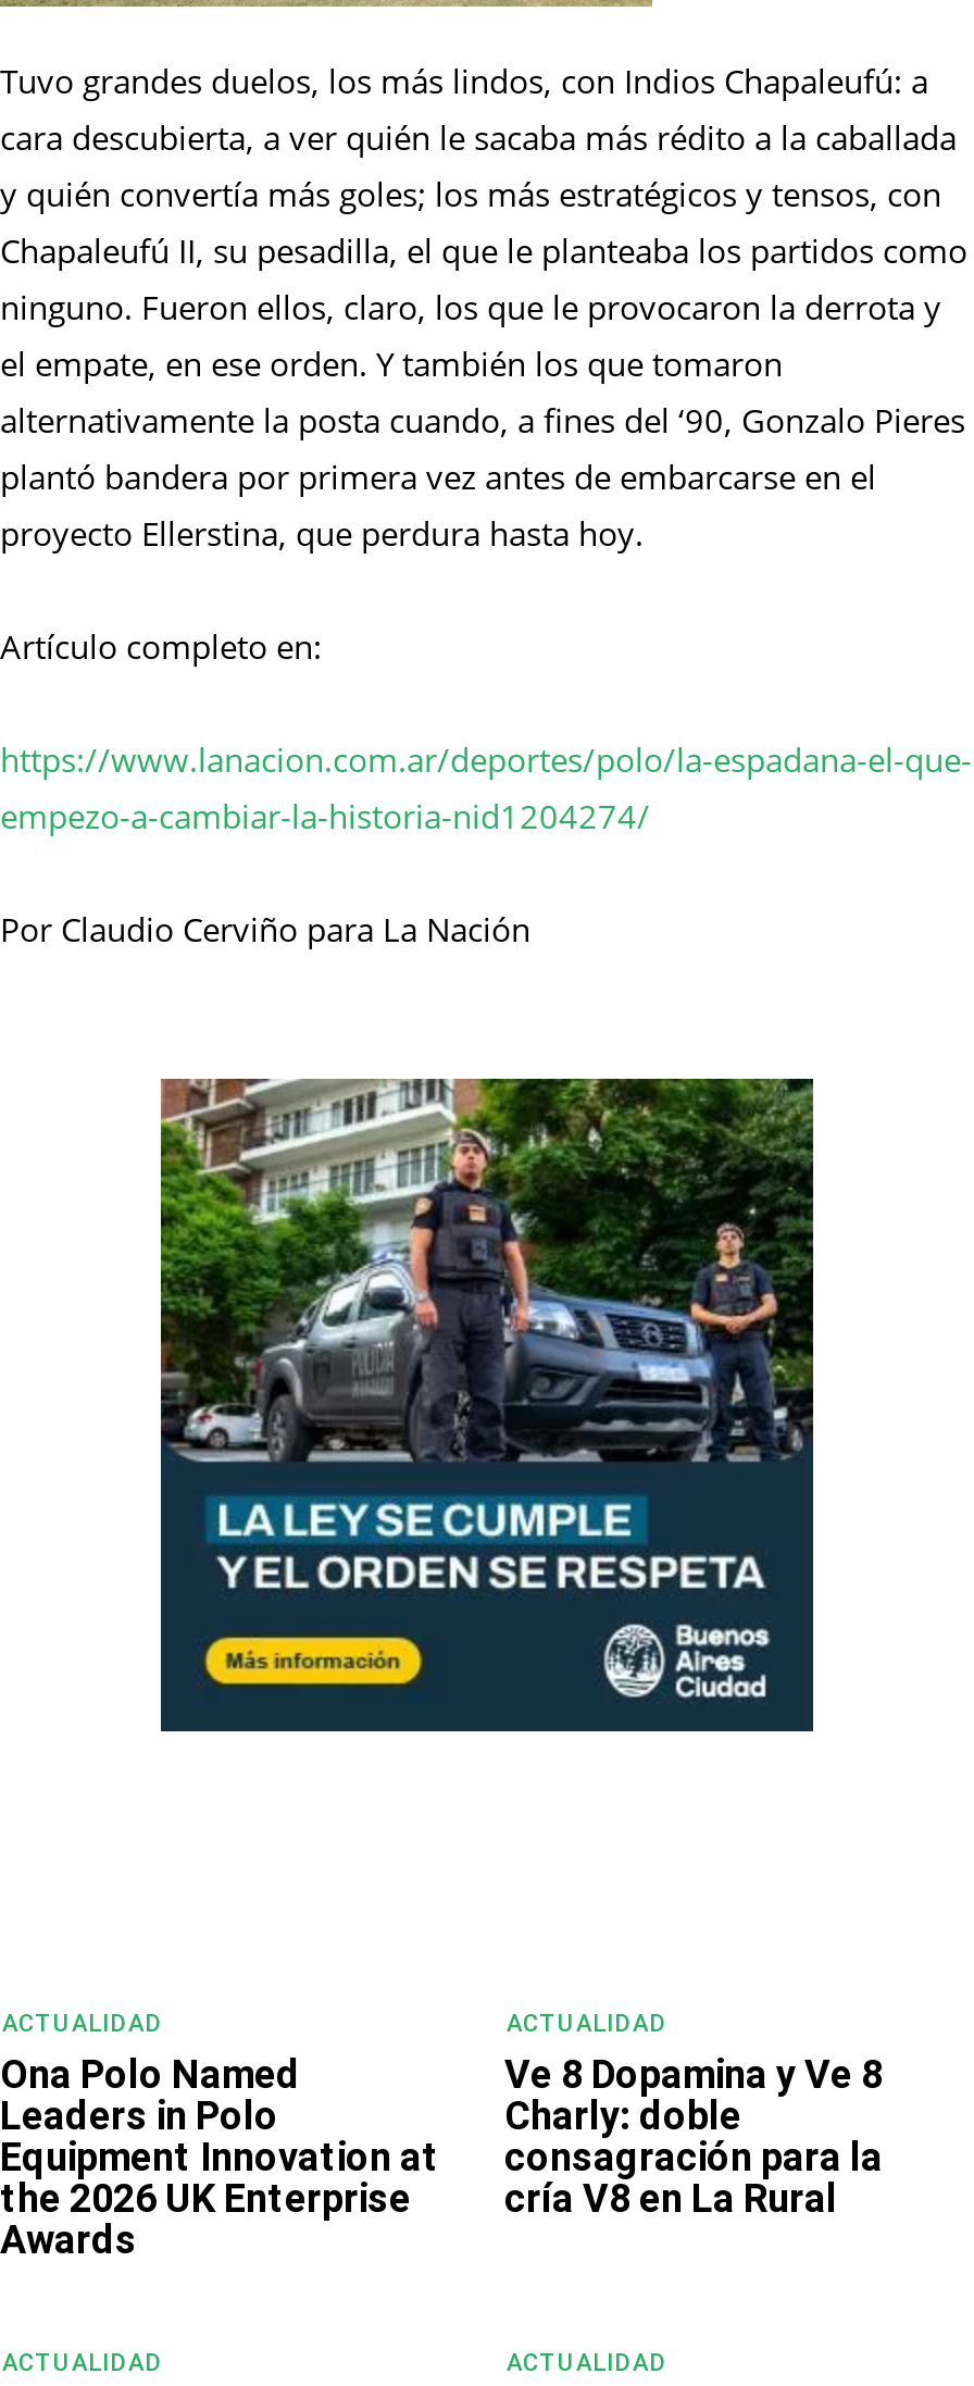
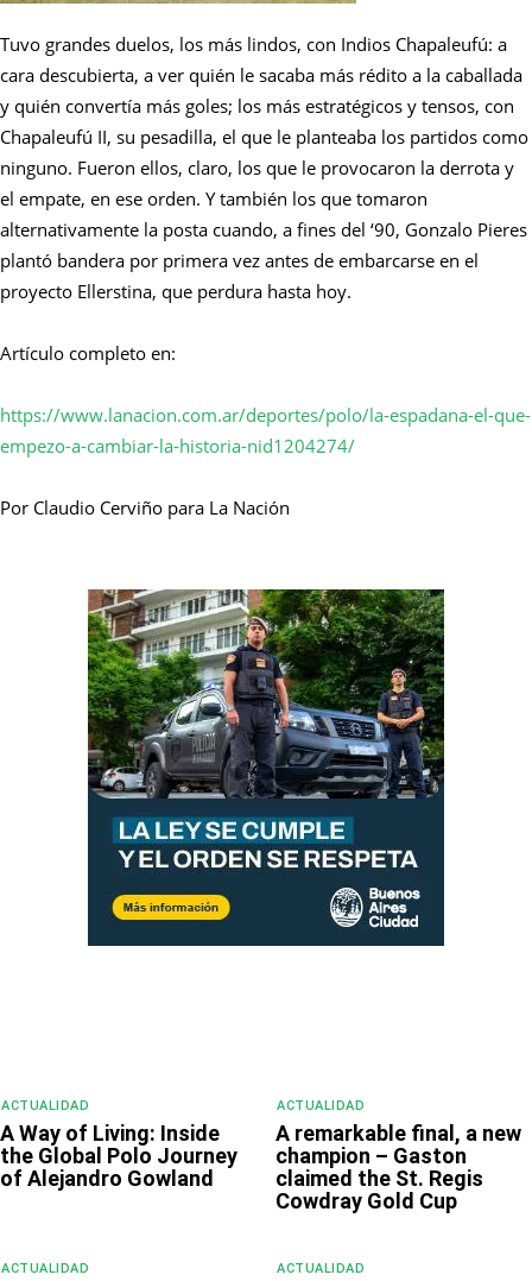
- Ona Polo Named
- Leaders in Polo
- Equipment Innovation at
- the 2026 UK Enterprise
- Awards
+ A Way of Living: Inside
+ the Global Polo Journey
+ of Alejandro Gowland

- Ve 8 Dopamina y Ve 8
- Charly: doble
- consagración para la
- cría V8 en La Rural
+ A remarkable final, a new
+ champion – Gaston
+ claimed the St. Regis
+ Cowdray Gold Cup
